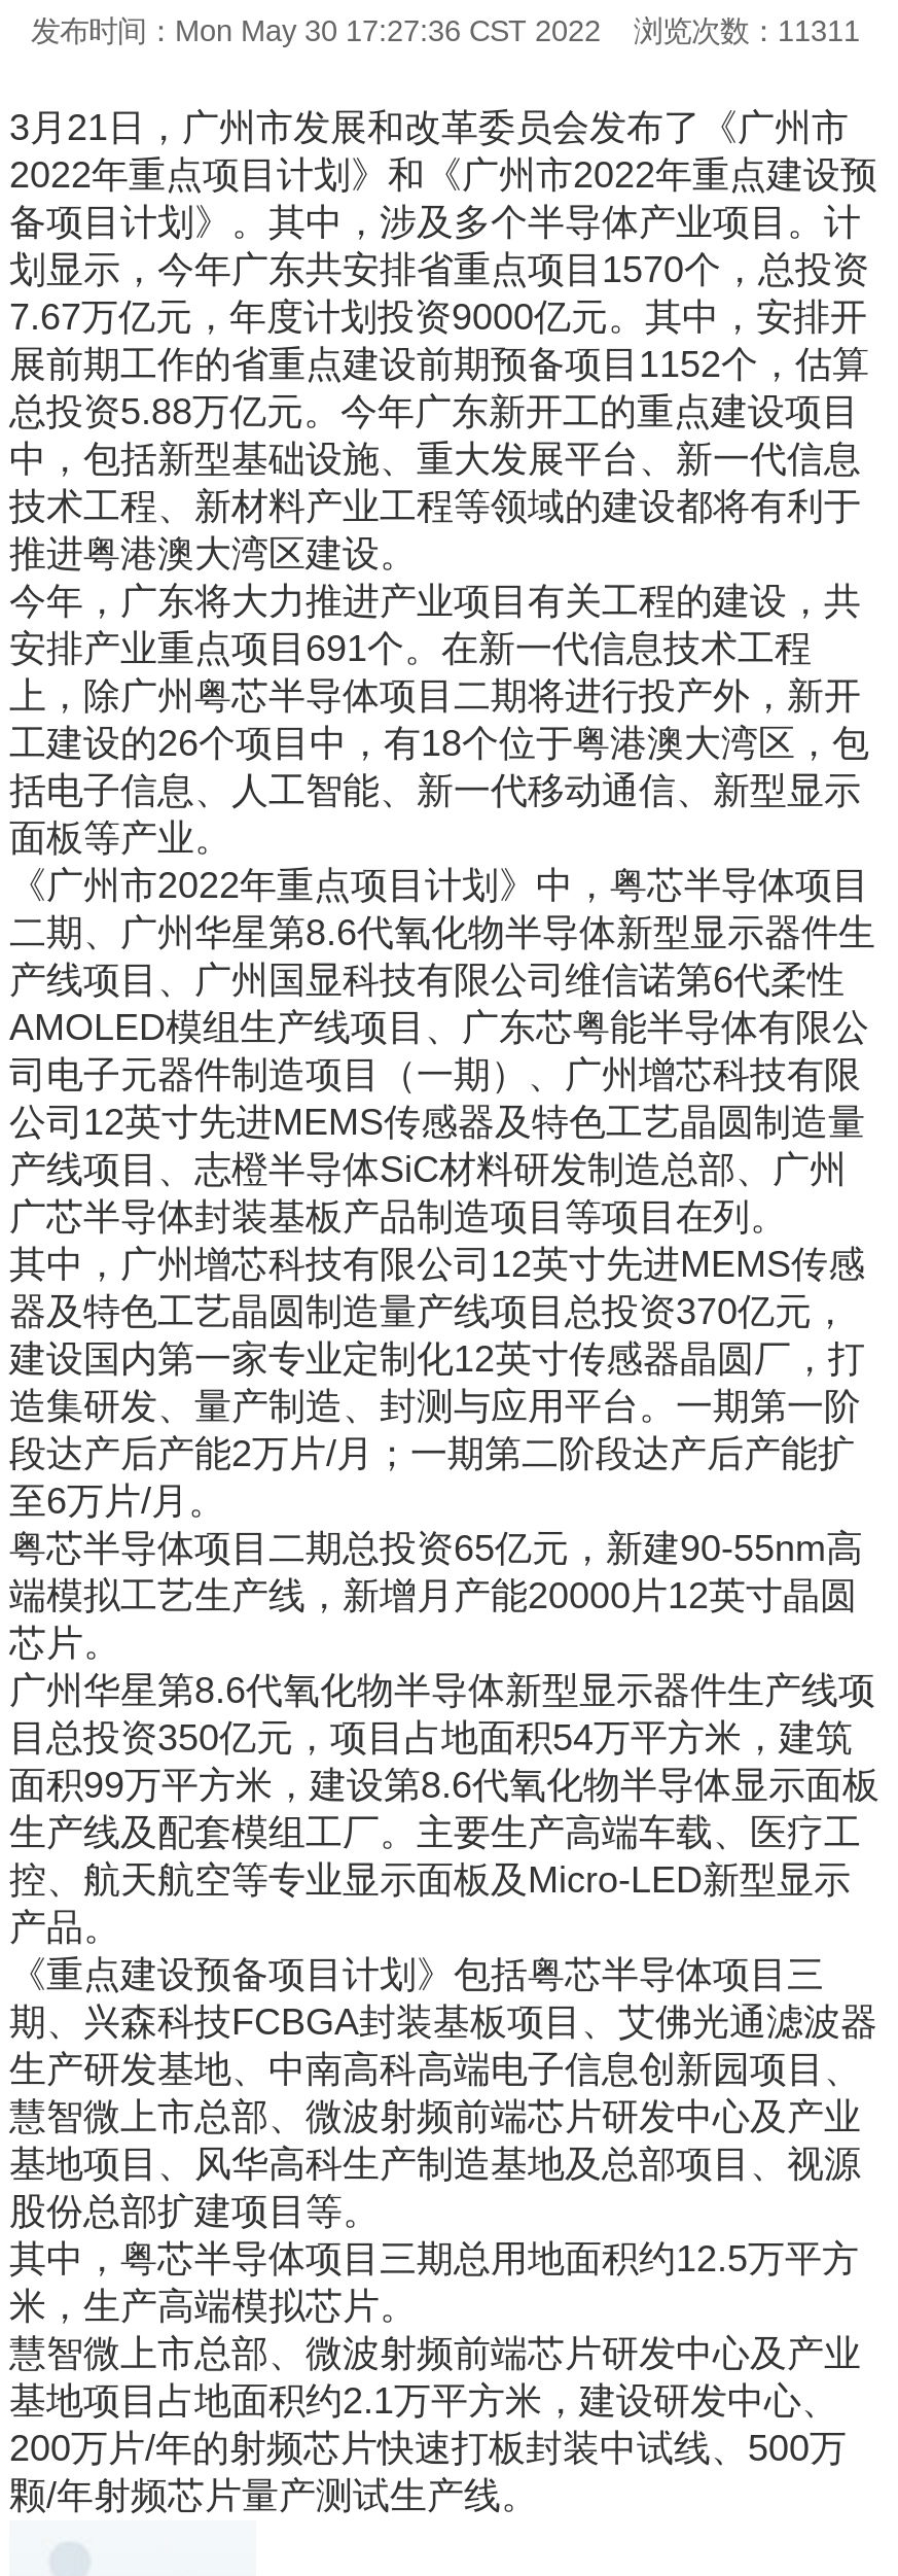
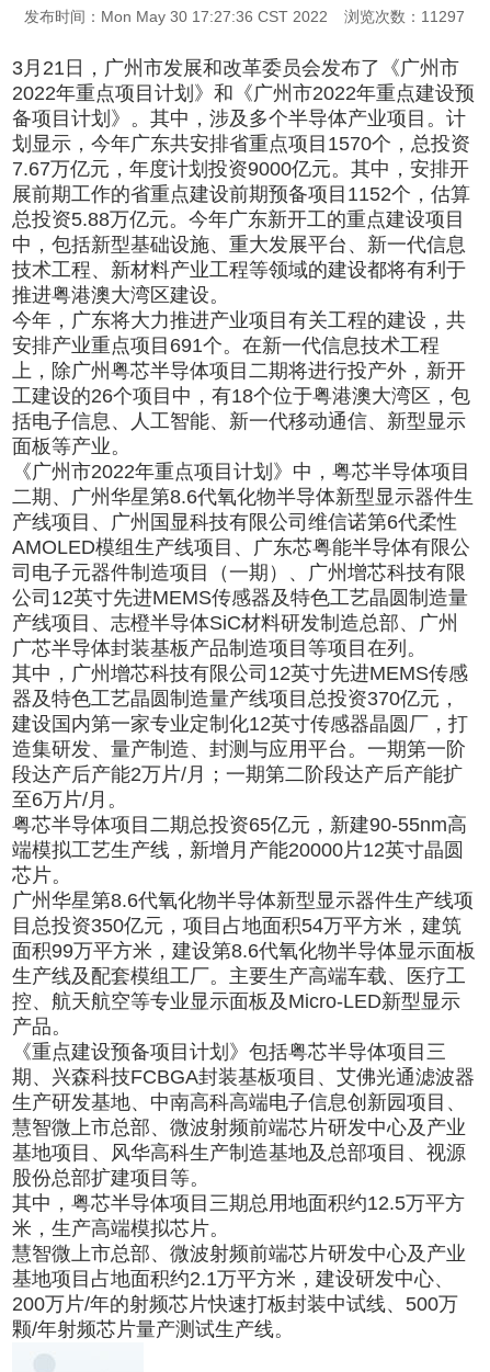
- 发布时间：Mon May 30 17:27:36 CST 2022 浏览次数：11311
+ 发布时间：Mon May 30 17:27:36 CST 2022 浏览次数：11297
